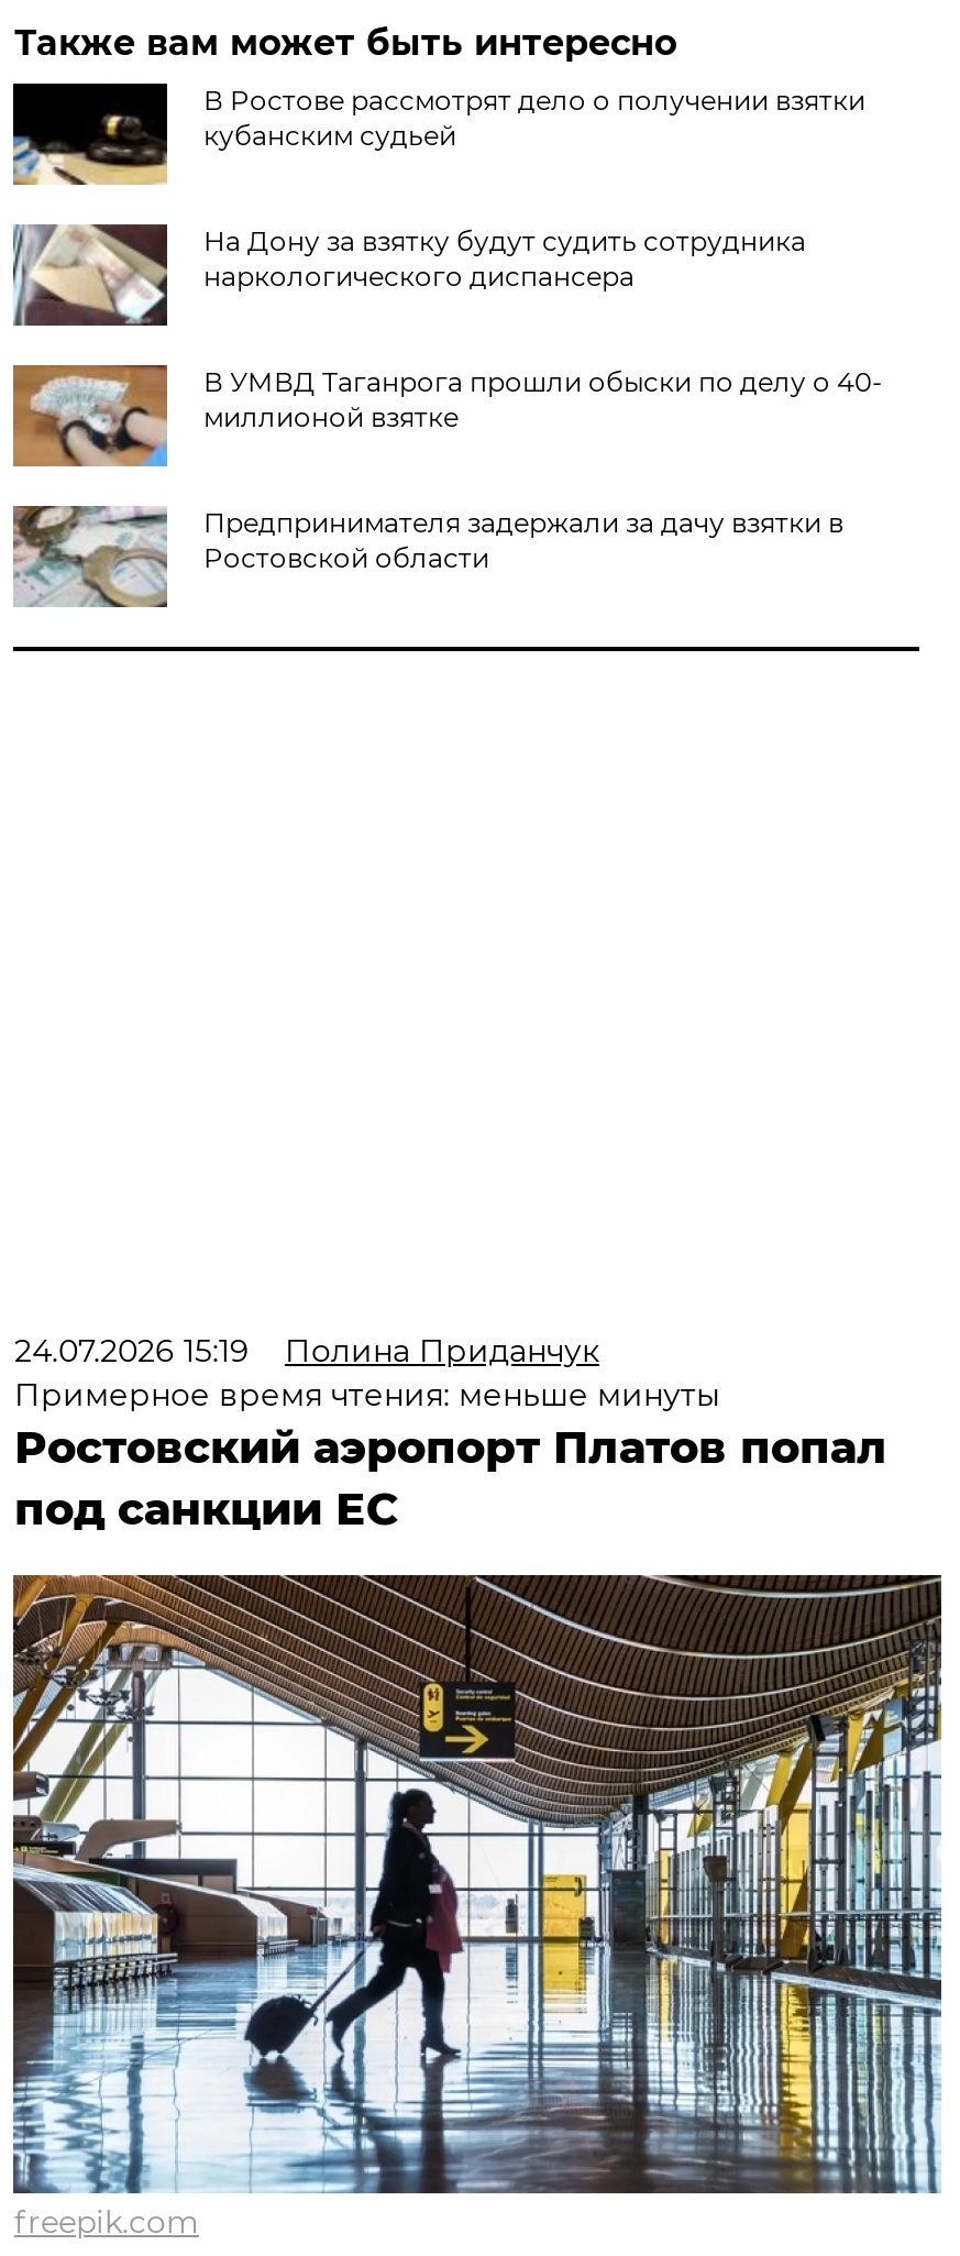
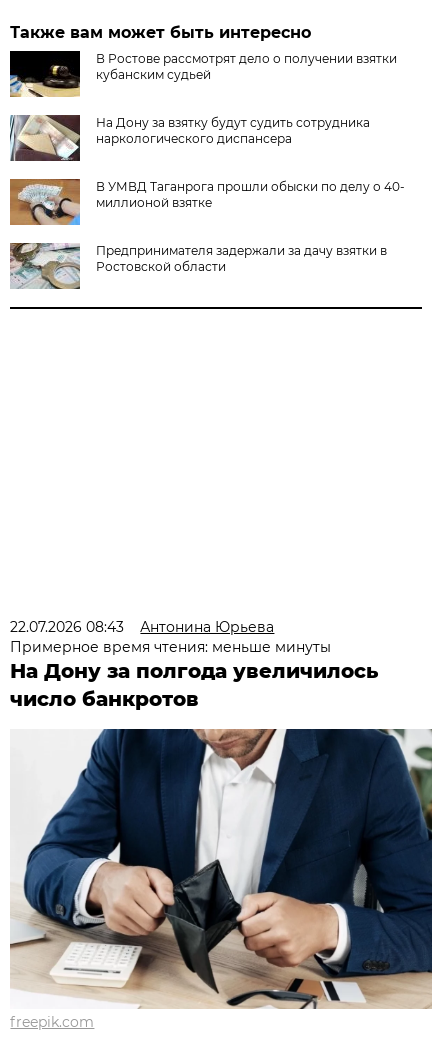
- 24.07.2026 15:19
- Полина Приданчук
+ 22.07.2026 08:43
+ Антонина Юрьева

- Ростовский аэропорт Платов попал
- под санкции ЕС
+ На Дону за полгода увеличилось
+ число банкротов

- [image]
+ [image]
